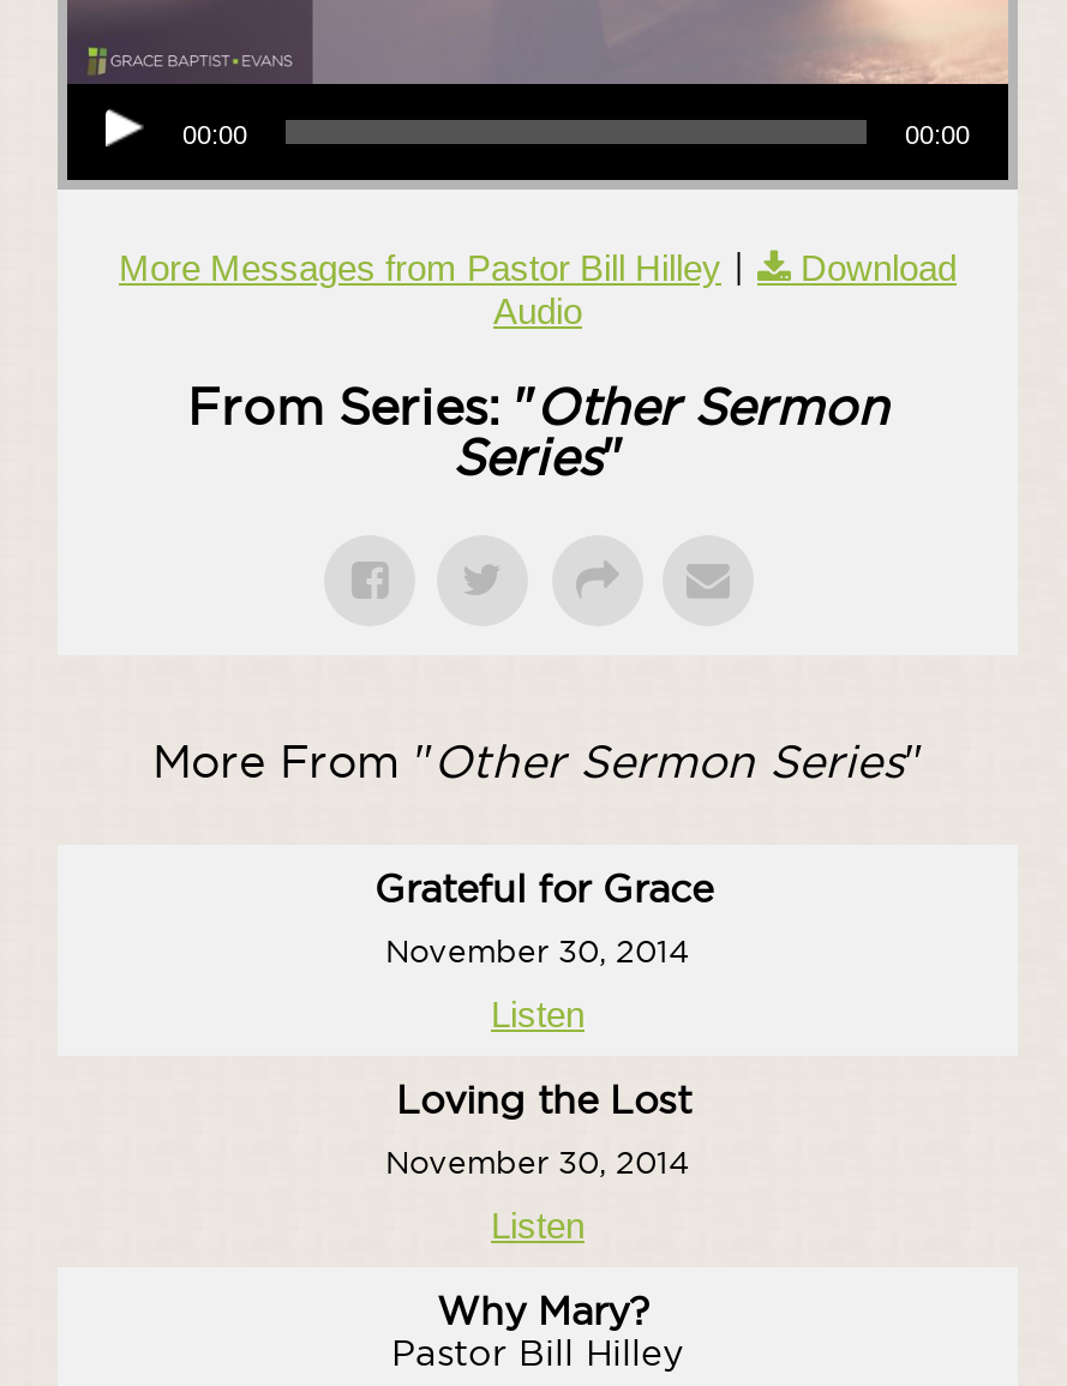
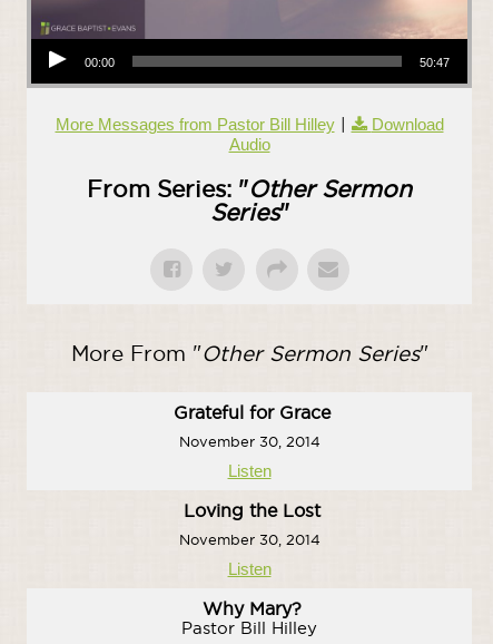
- 00:00
+ 50:47
